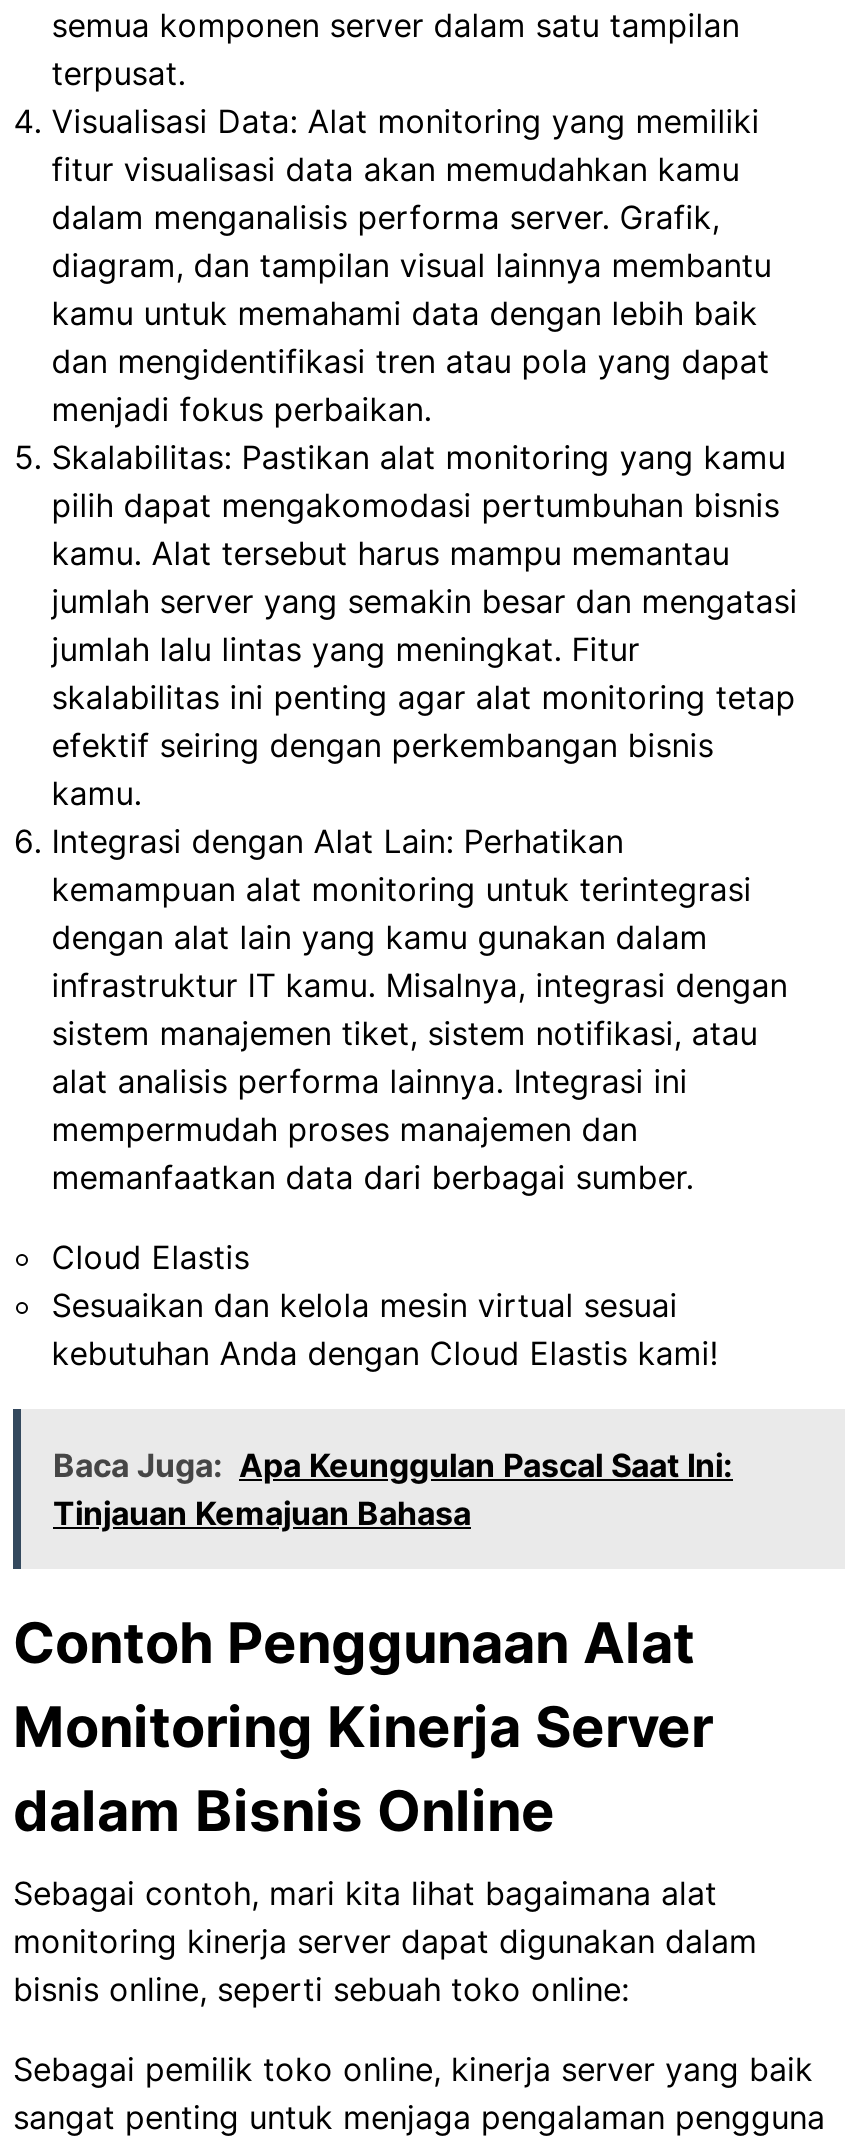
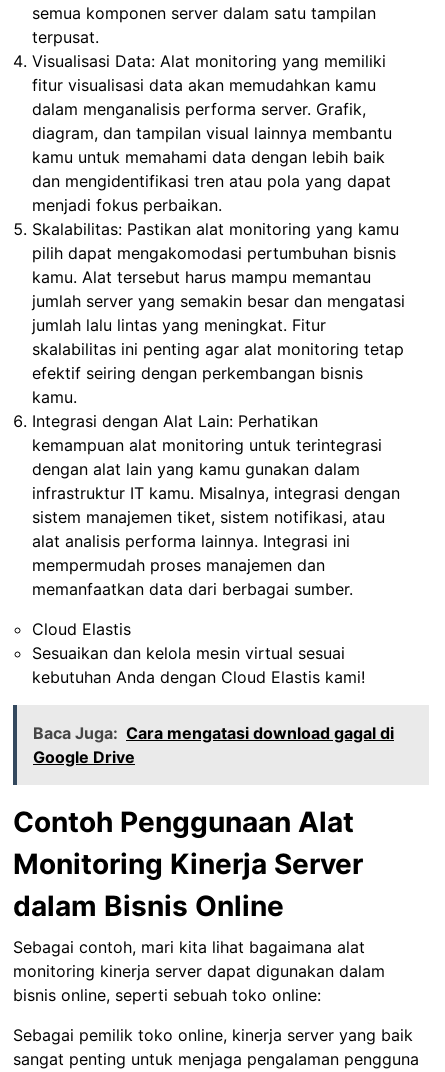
- Baca Juga: Apa Keunggulan Pascal Saat Ini:
- Tinjauan Kemajuan Bahasa
+ Baca Juga: Cara mengatasi download gagal di
+ Google Drive
